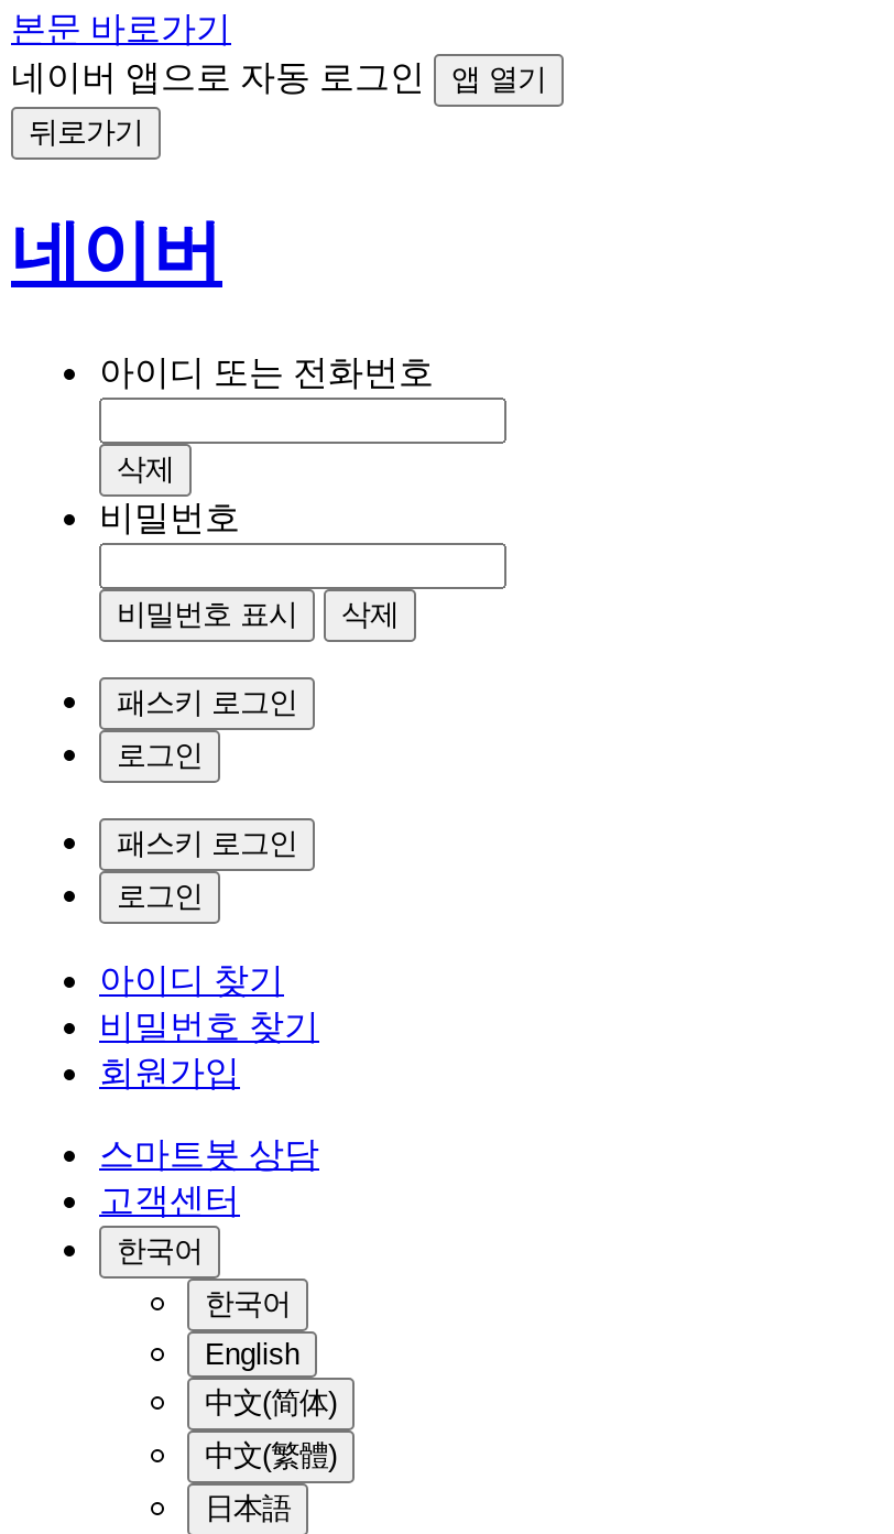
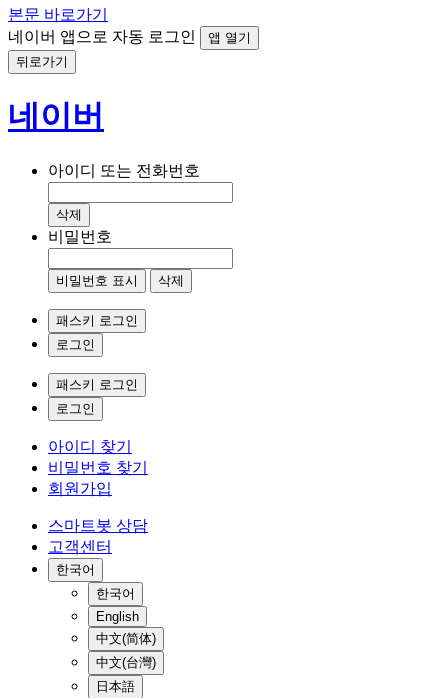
- 中文(繁體)
+ 中文(台灣)
